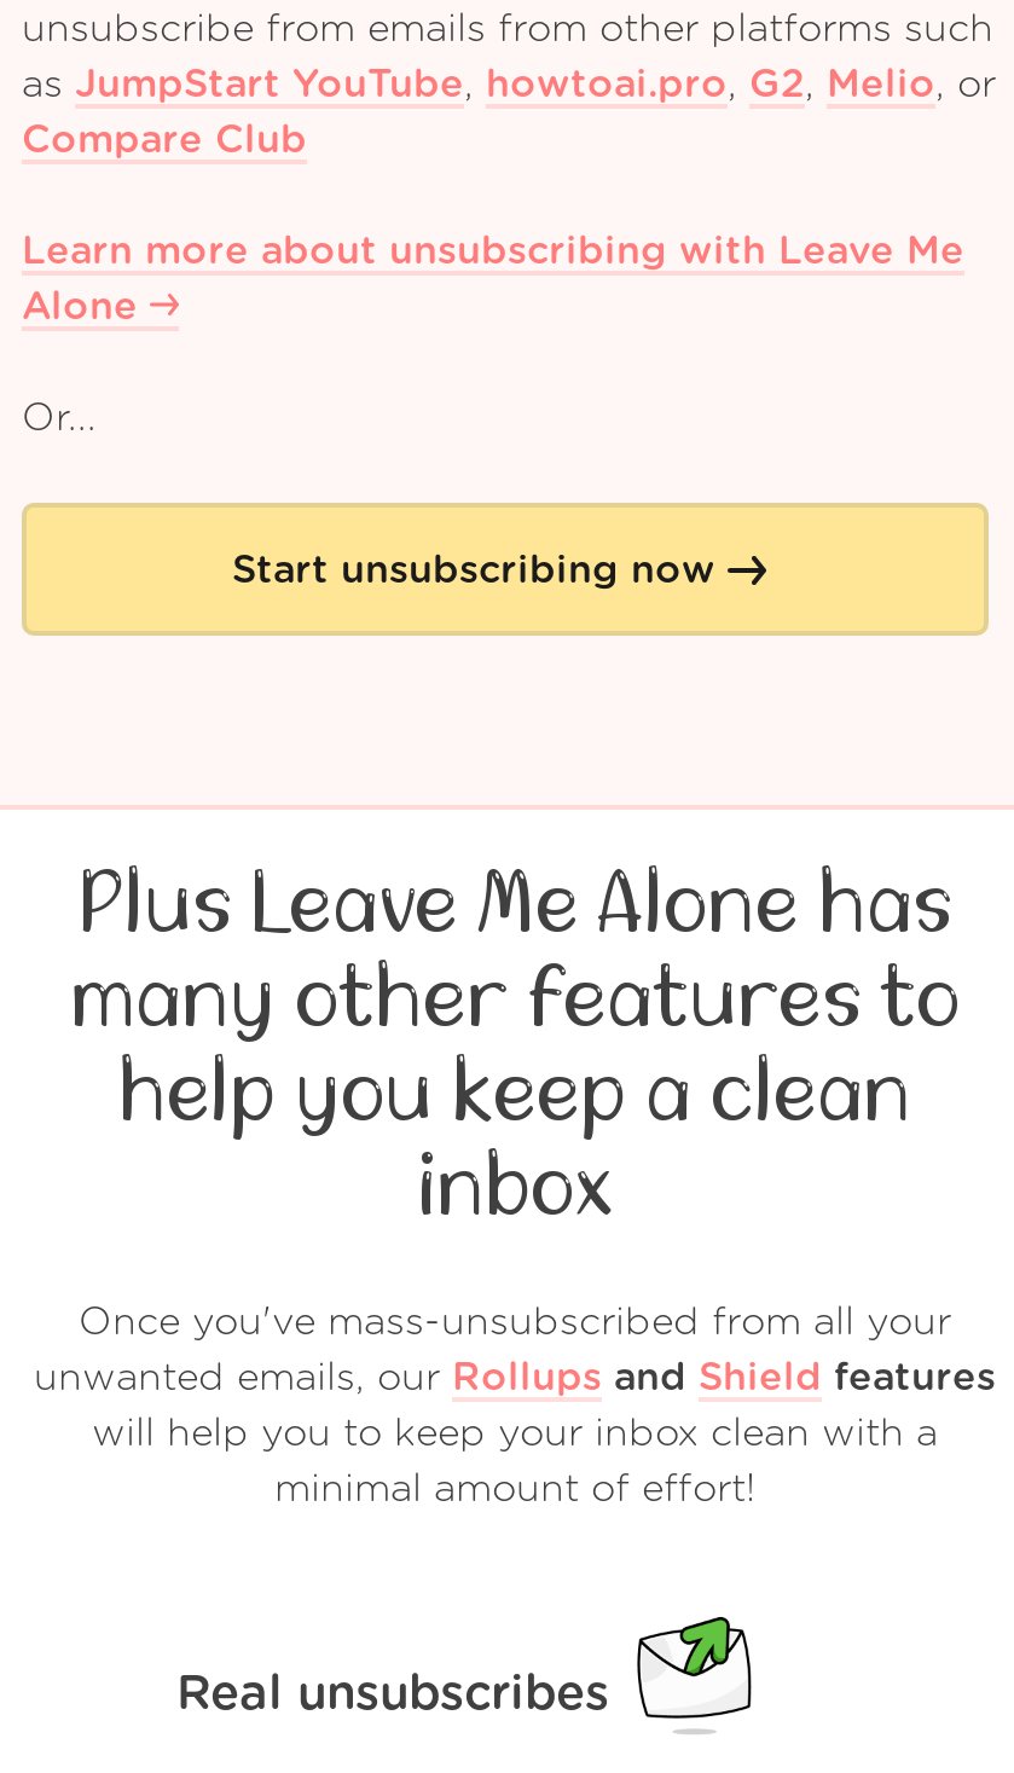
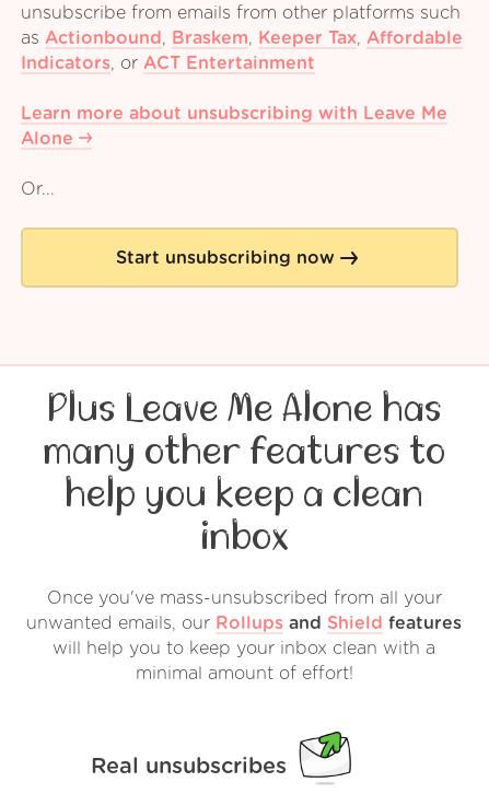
- as JumpStart YouTube, howtoai.pro, G2, Melio, or
- Compare Club
+ as Actionbound, Braskem, Keeper Tax, Affordable
+ Indicators, or ACT Entertainment
